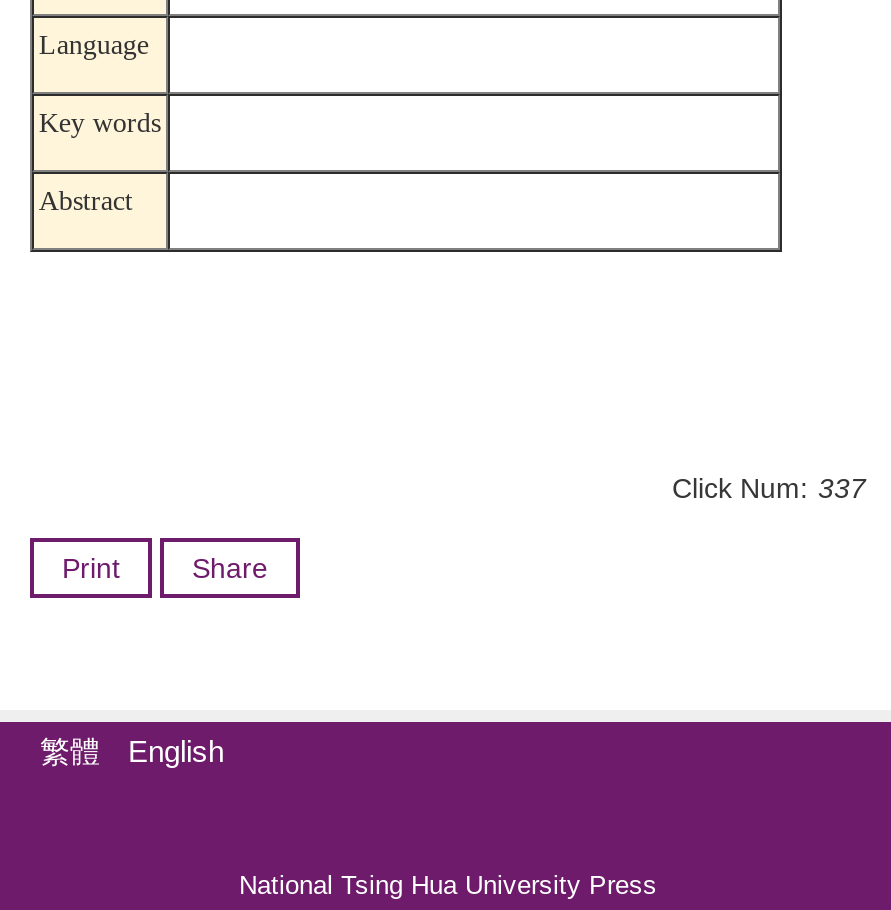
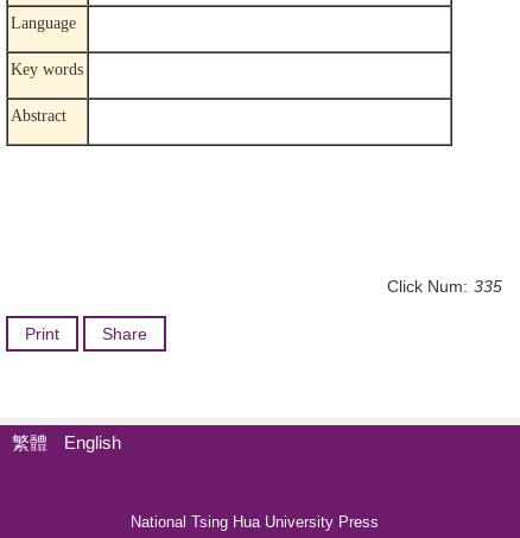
- Click Num: 337
+ Click Num: 335
